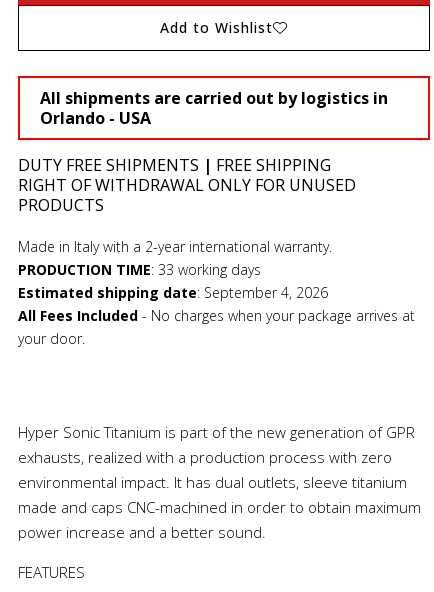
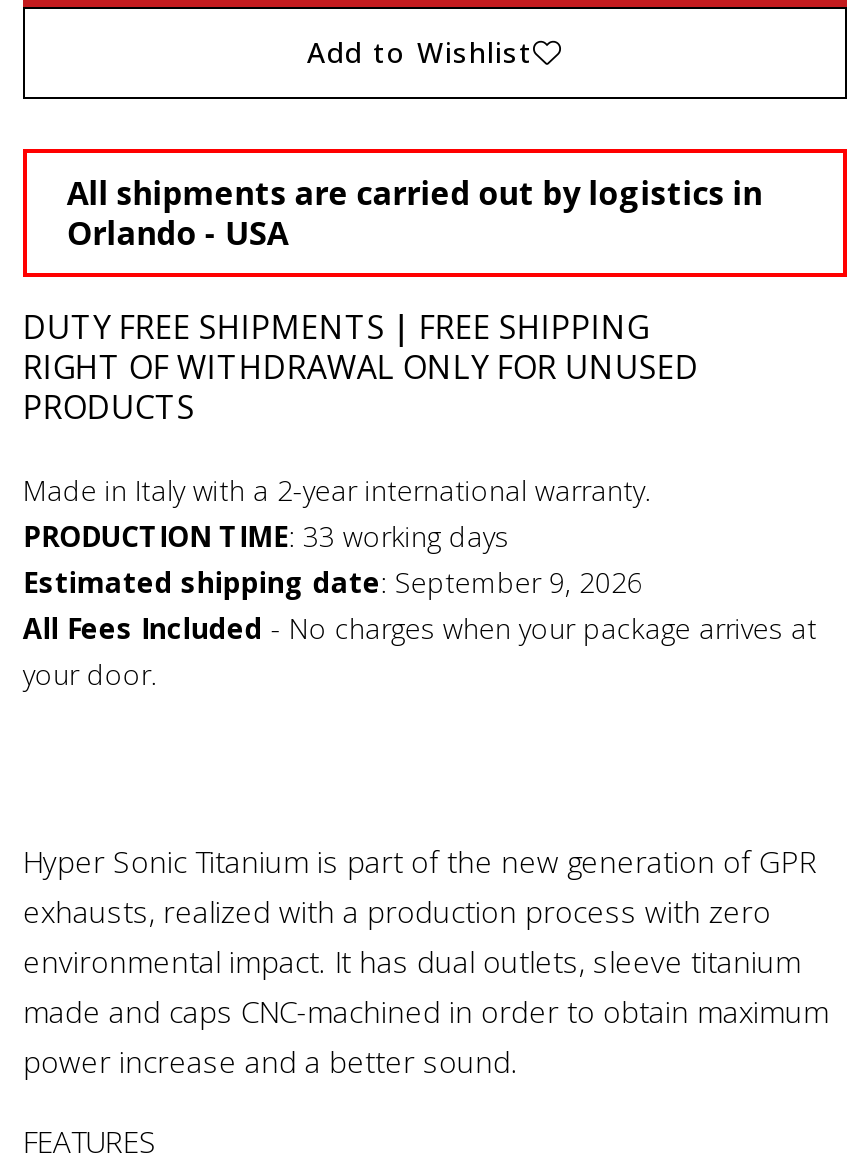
- Estimated shipping date: September 4, 2026
+ Estimated shipping date: September 9, 2026
